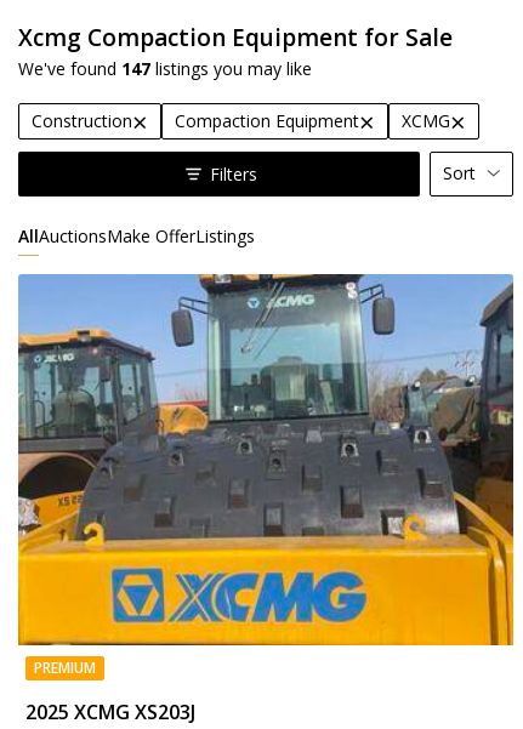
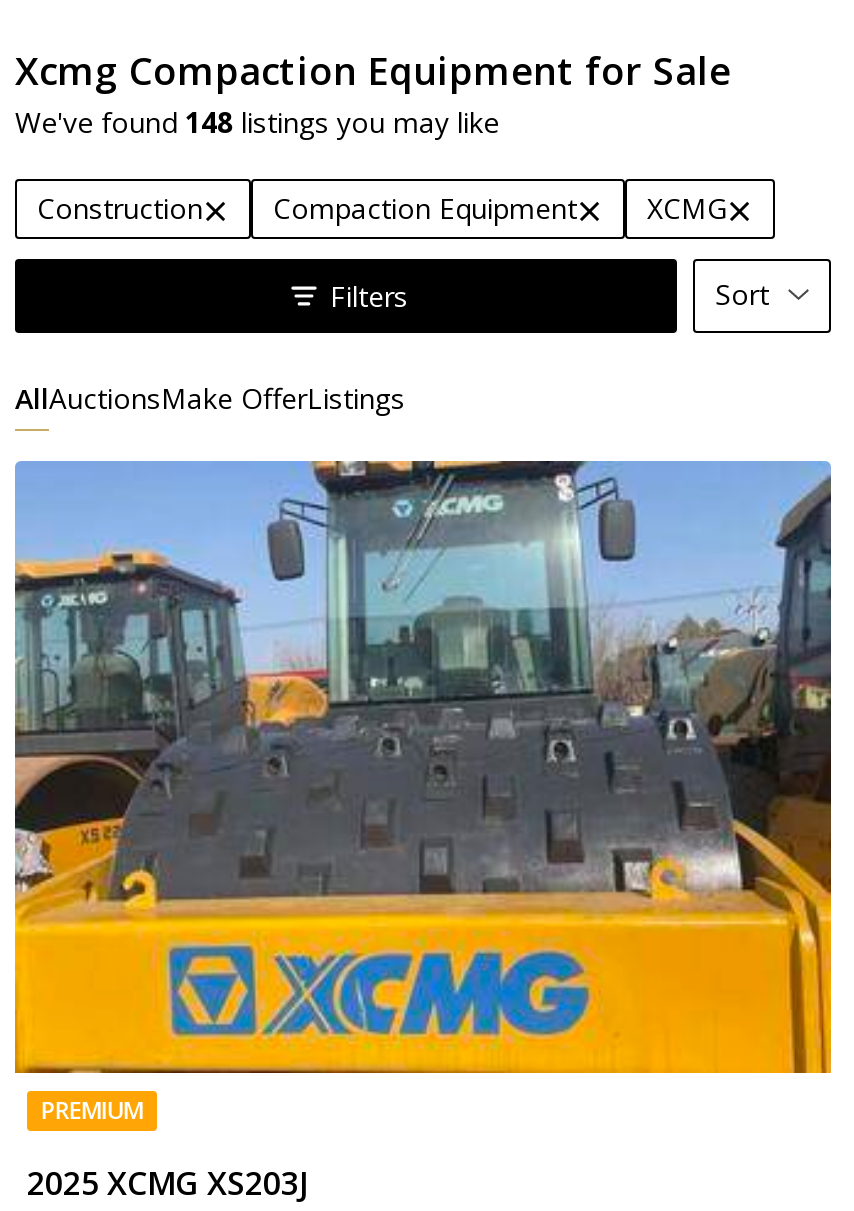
- We've found 147 listings you may like
+ We've found 148 listings you may like
